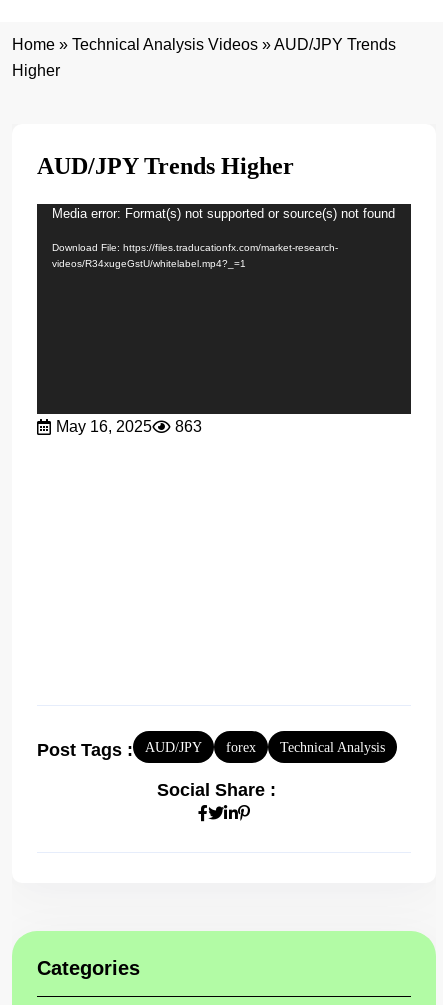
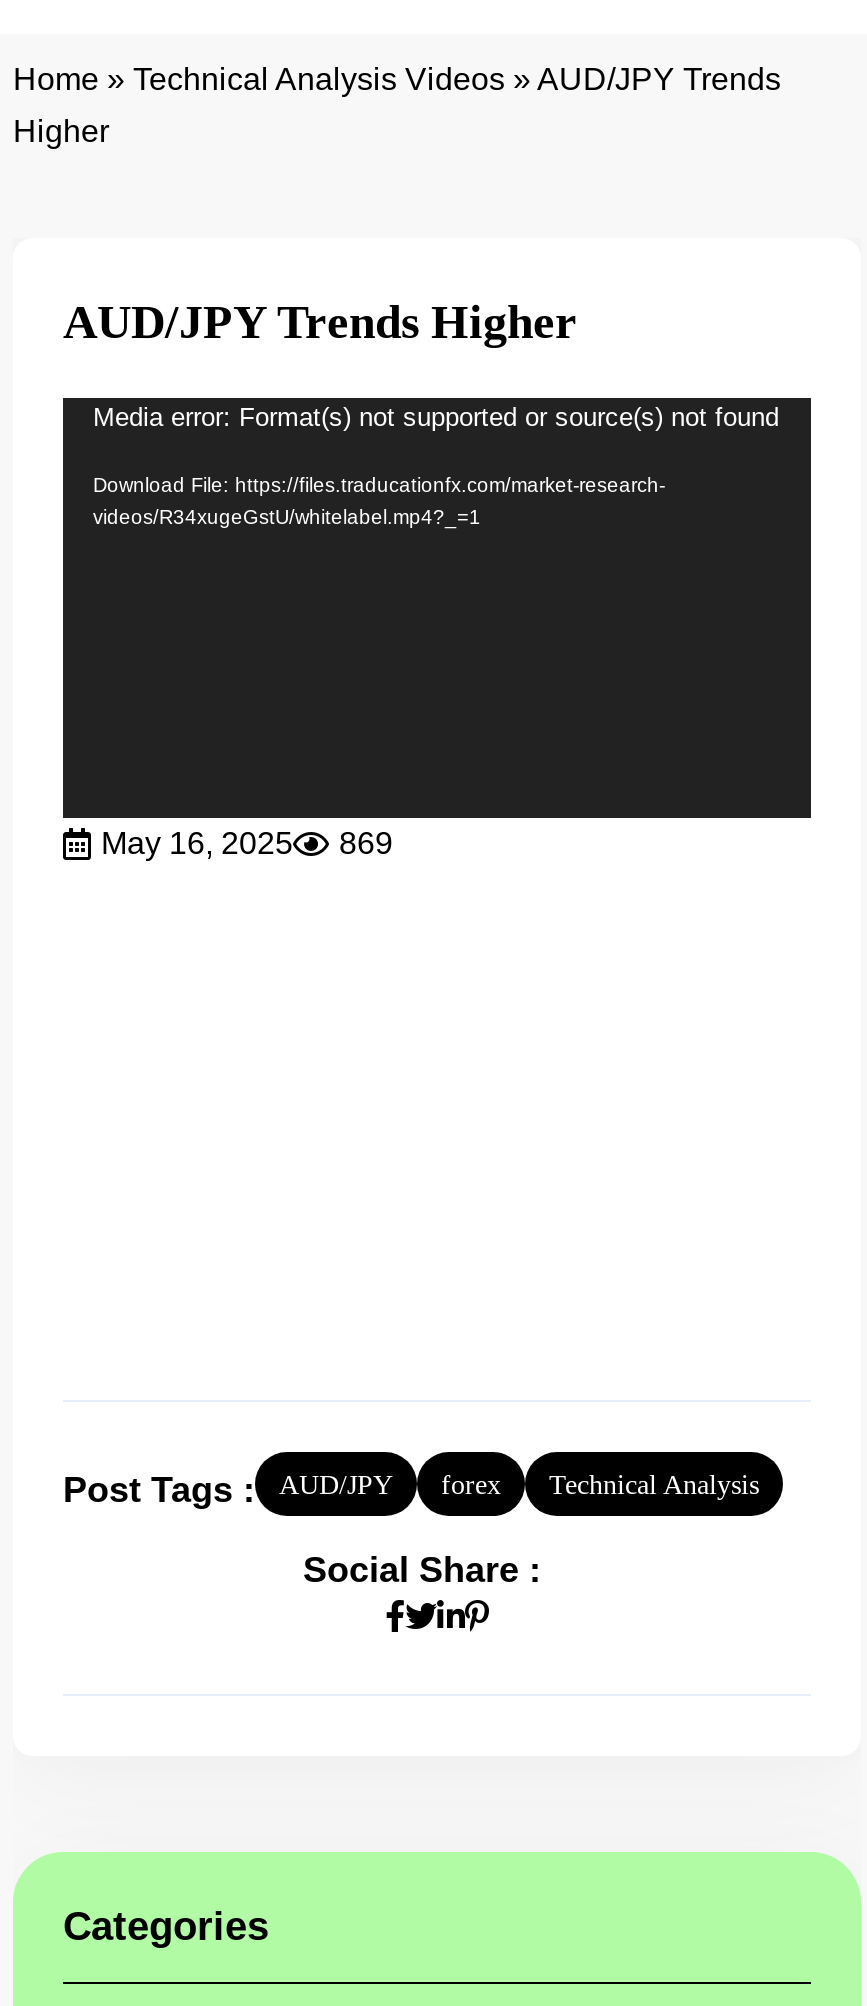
- May 16, 2025 863
+ May 16, 2025 869
